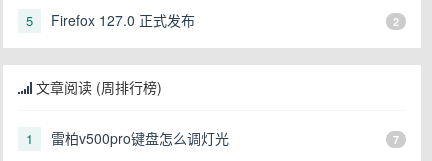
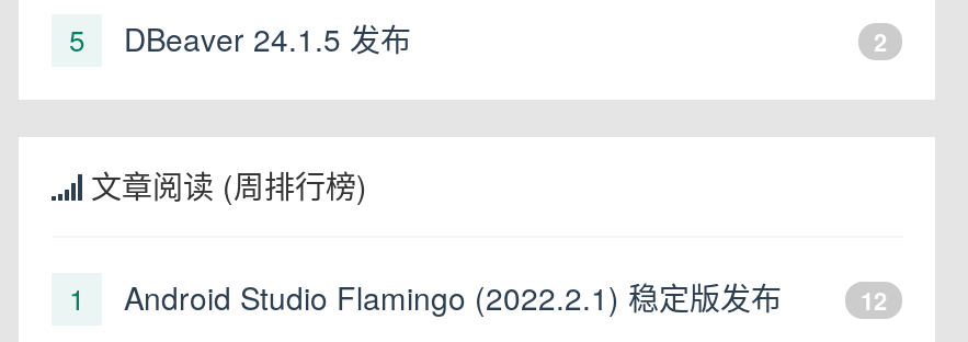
- Firefox 127.0 正式发布
+ DBeaver 24.1.5 发布

- 雷柏v500pro键盘怎么调灯光
- 7
+ Android Studio Flamingo (2022.2.1) 稳定版发布
+ 12
